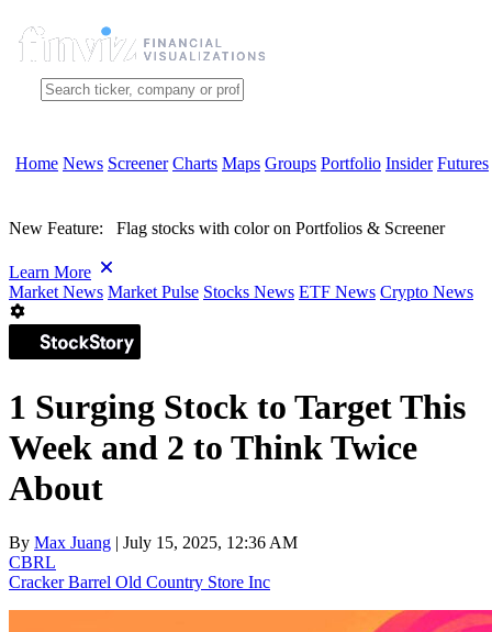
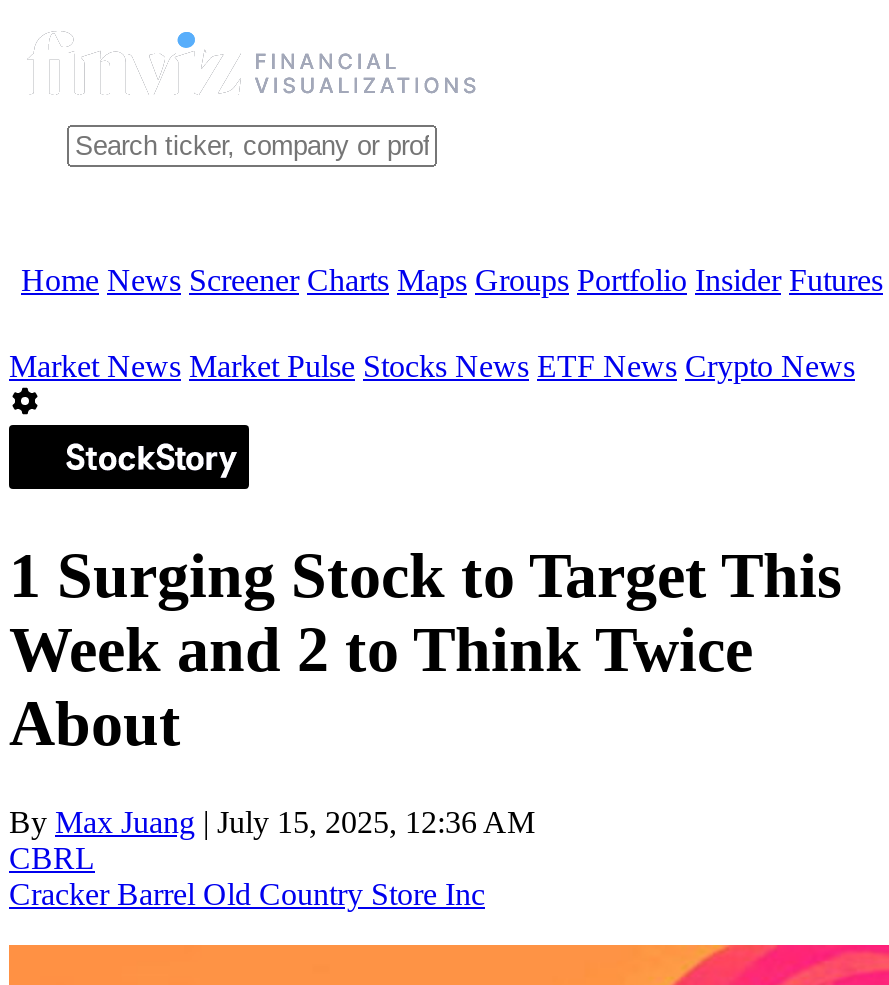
- New Feature: Flag stocks with color on Portfolios & Screener
- Learn More
